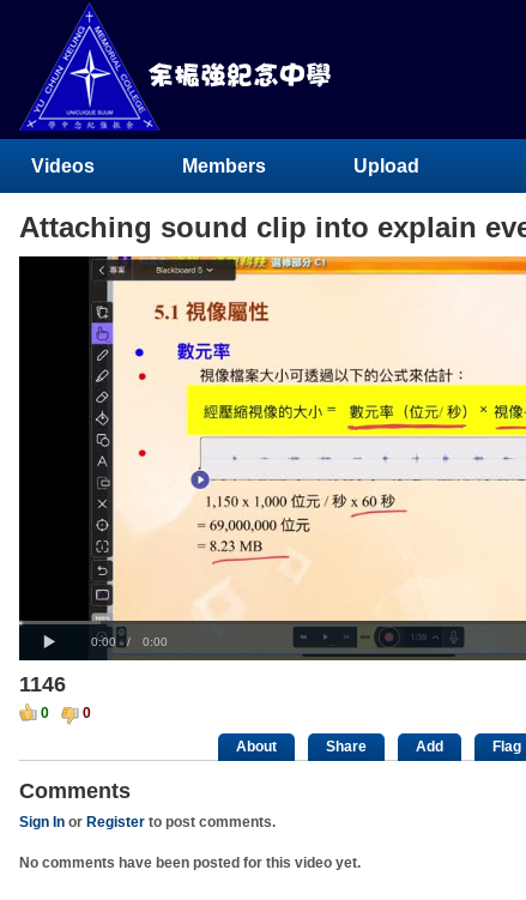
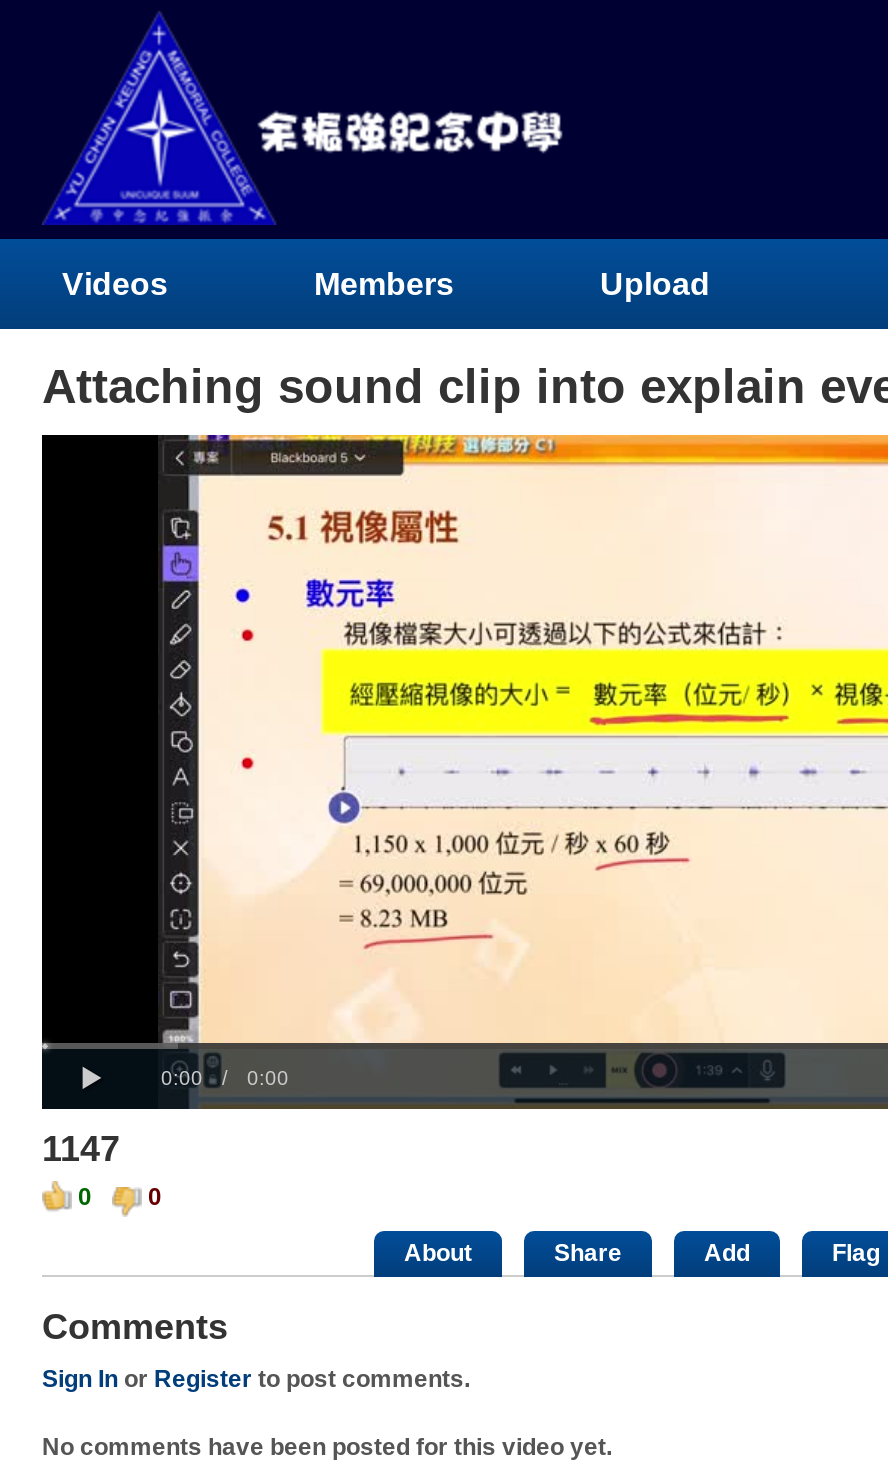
- 1146
+ 1147
